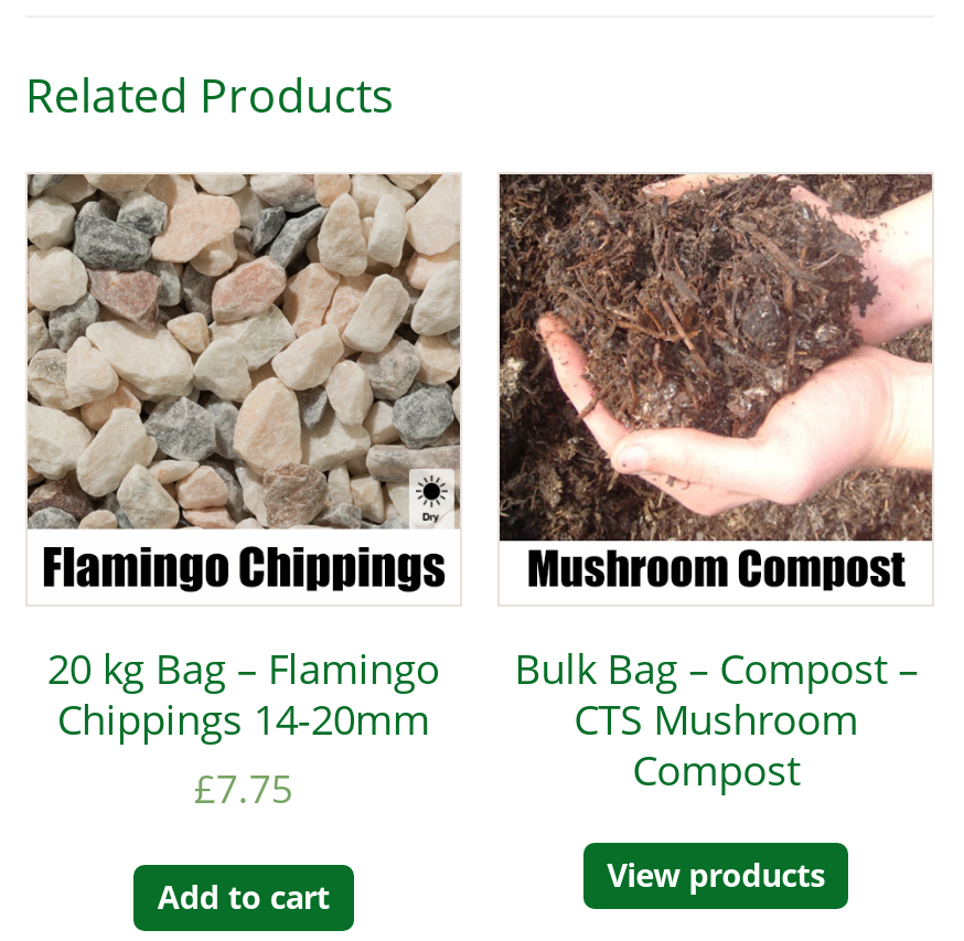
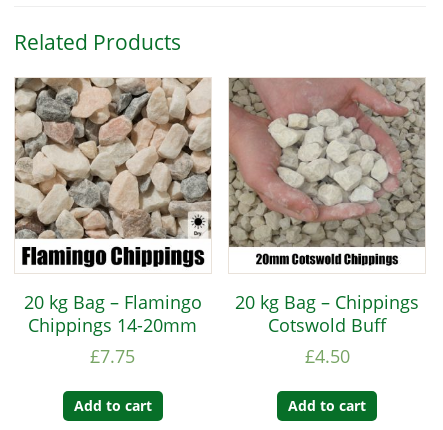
- [image]
- Bulk Bag – Compost –
- CTS Mushroom
- Compost
+ [image]
+ 20 kg Bag – Chippings
+ Cotswold Buff
+ £4.50

- View products
+ Add to cart
